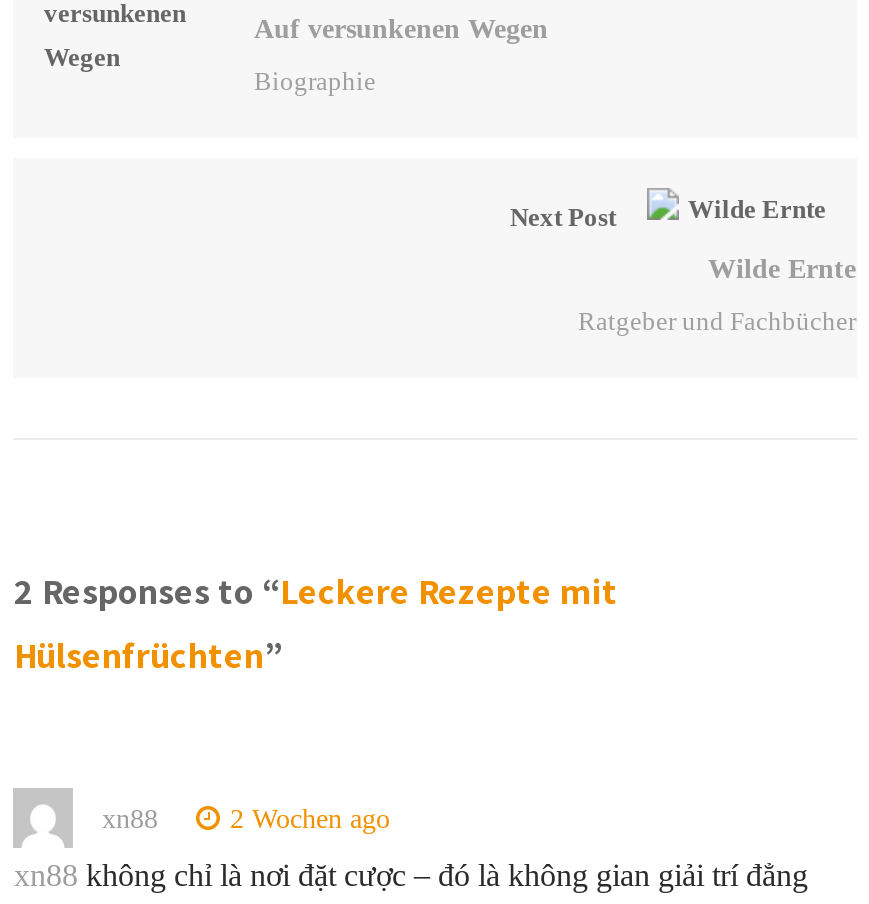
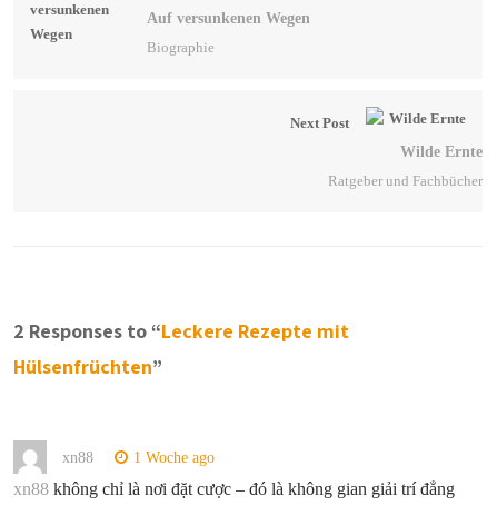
- 2 Wochen ago
+ 1 Woche ago
